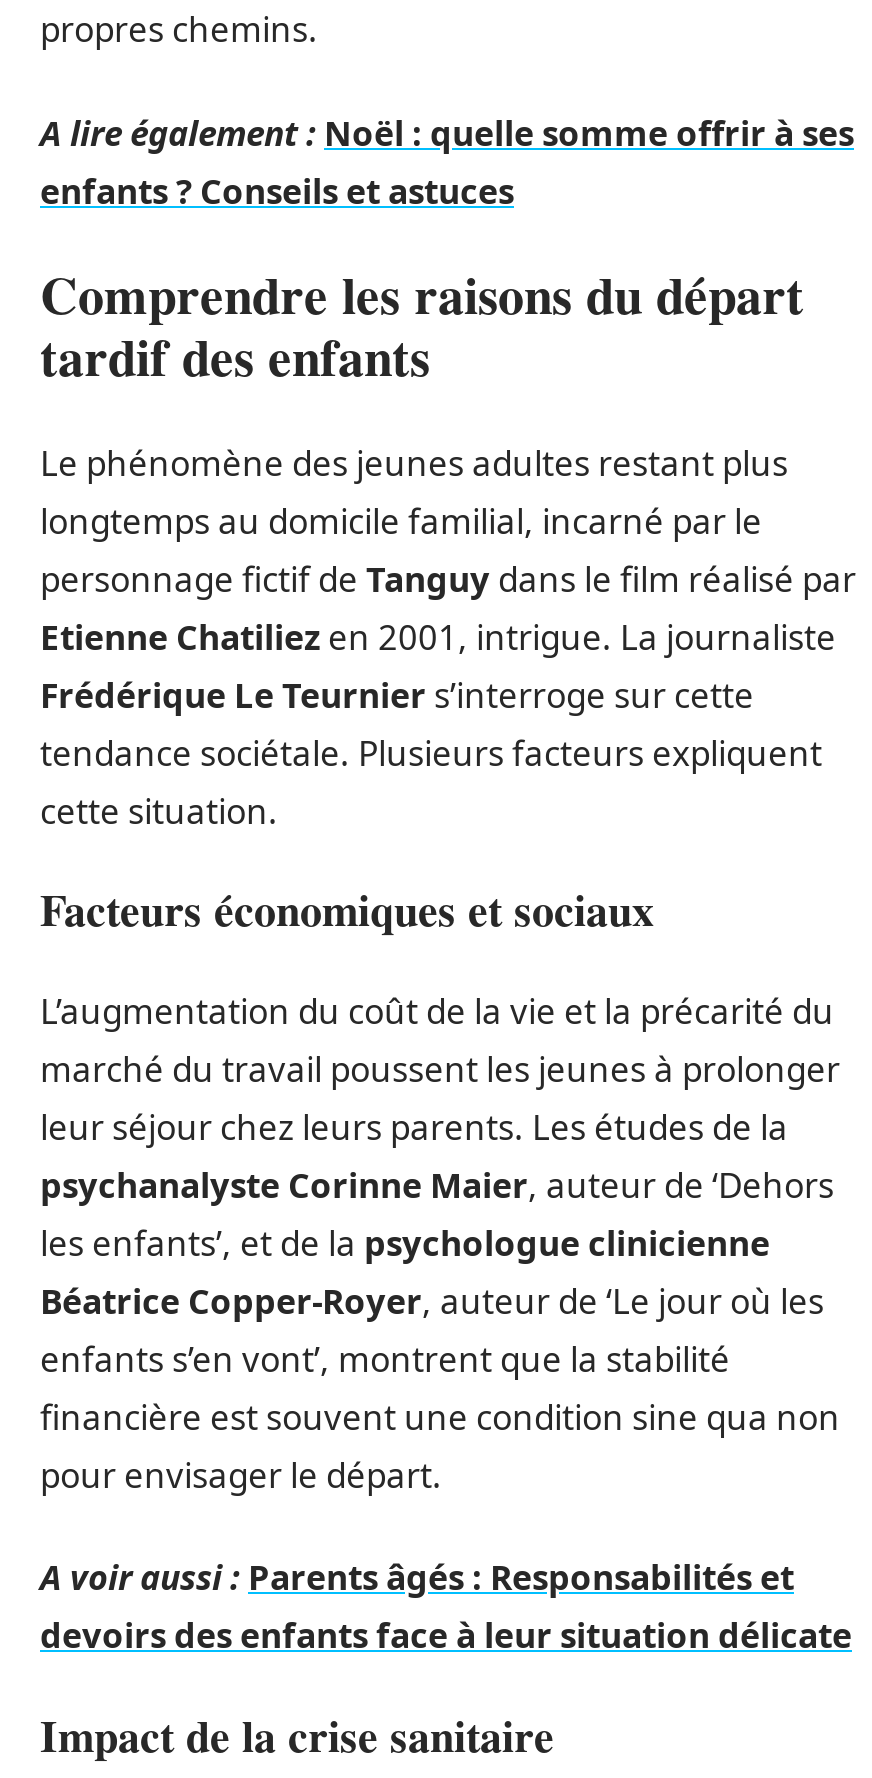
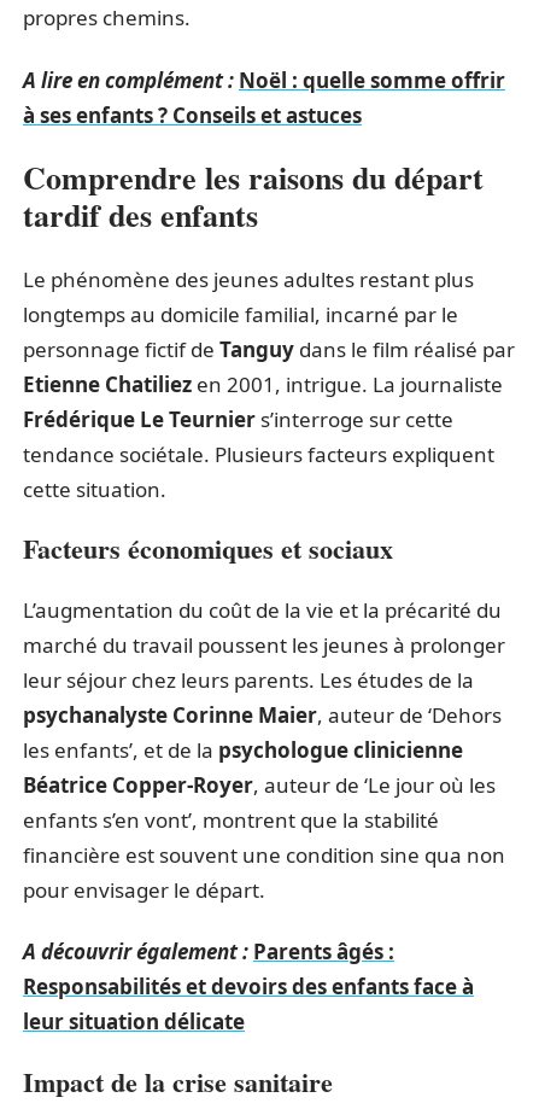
- A lire également : Noël : quelle somme offrir à ses
- enfants ? Conseils et astuces
+ A lire en complément : Noël : quelle somme offrir
+ à ses enfants ? Conseils et astuces

- A voir aussi : Parents âgés : Responsabilités et
- devoirs des enfants face à leur situation délicate
+ A découvrir également : Parents âgés :
+ Responsabilités et devoirs des enfants face à
+ leur situation délicate
